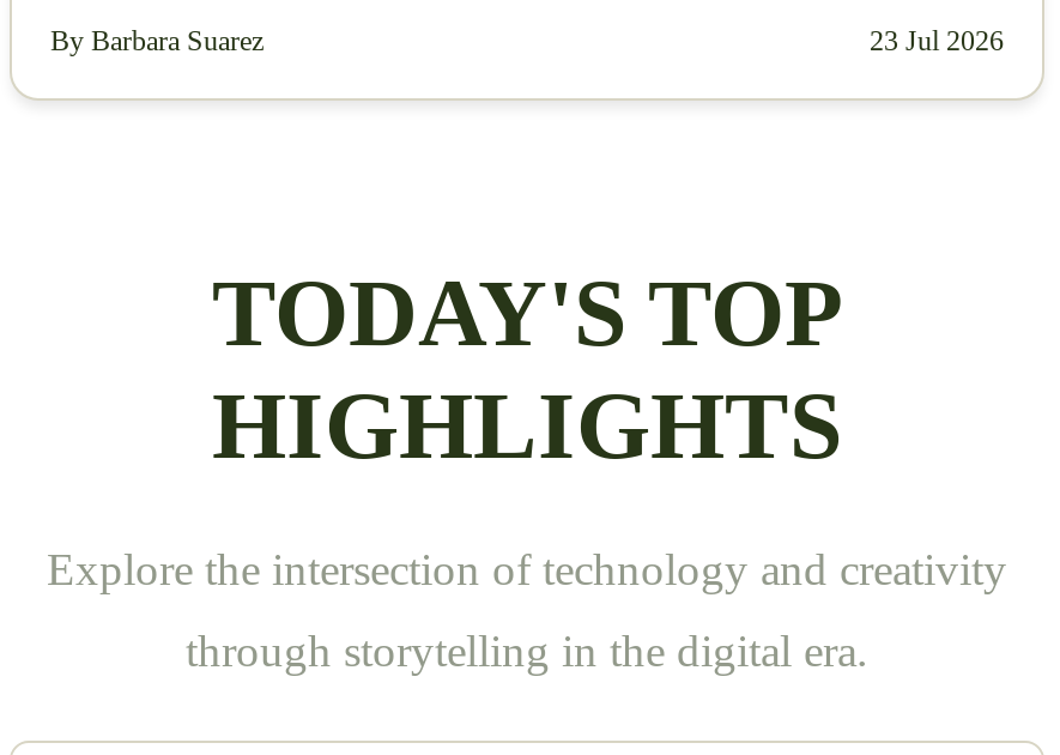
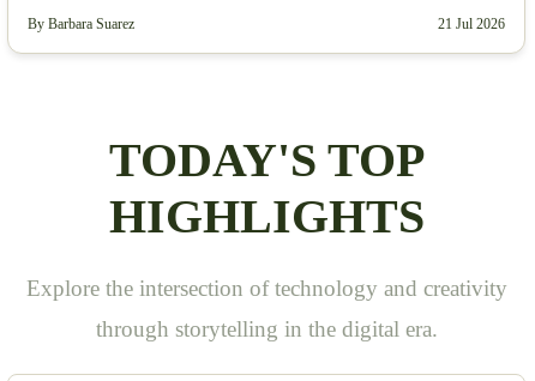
- 23 Jul 2026
+ 21 Jul 2026
